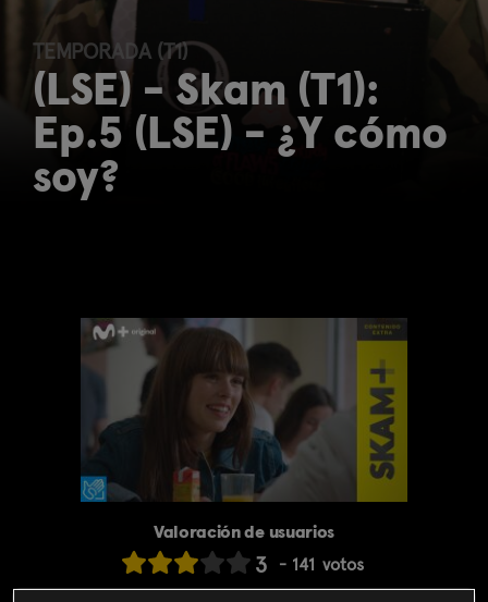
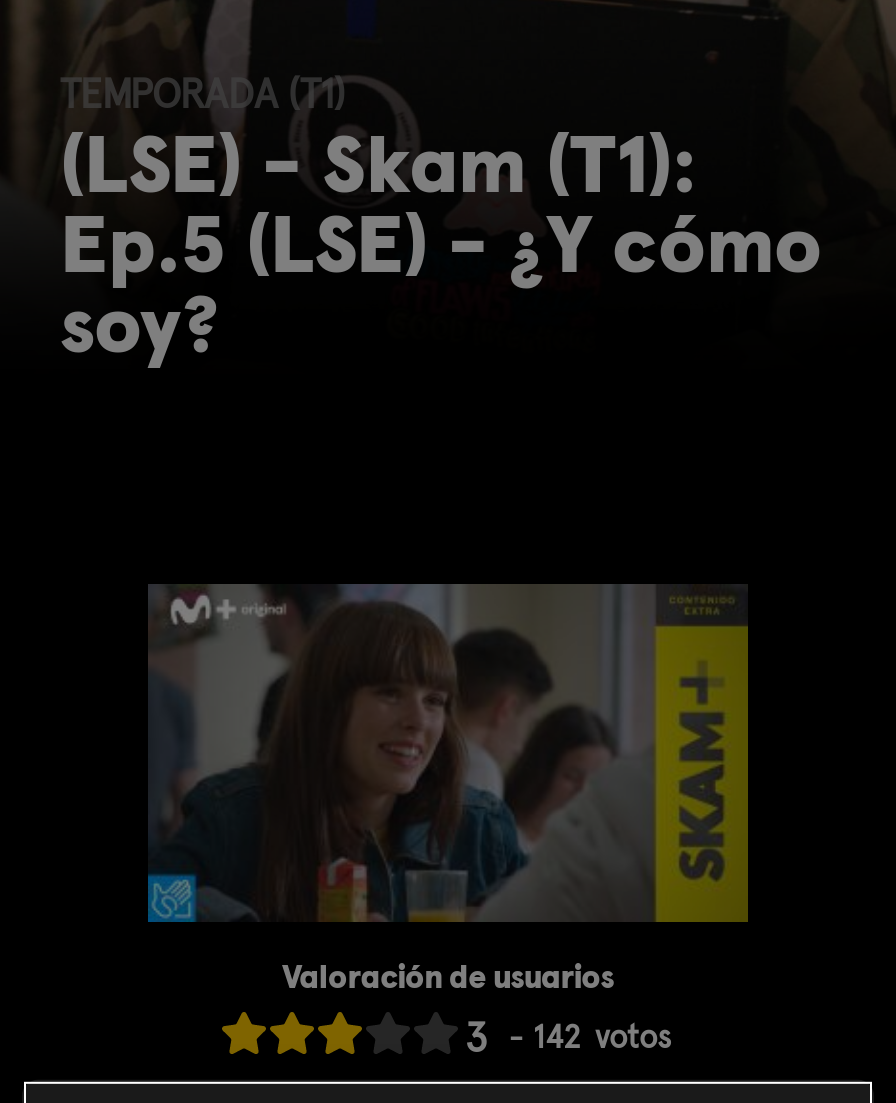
- 3 141 votos
+ 3 142 votos
